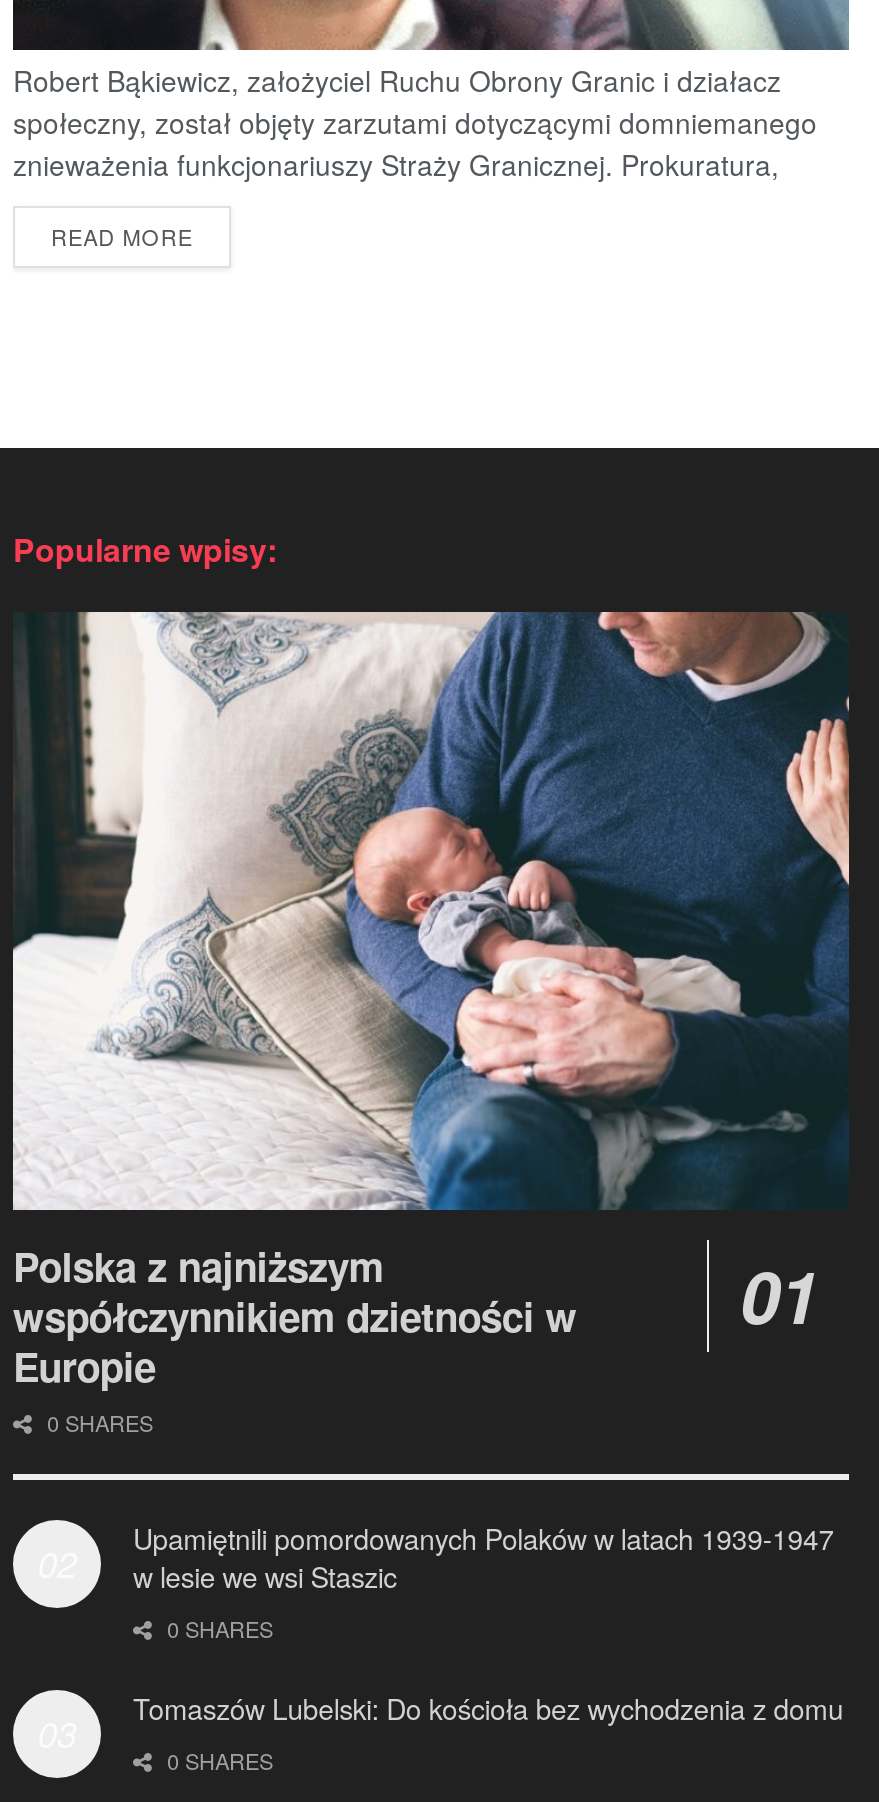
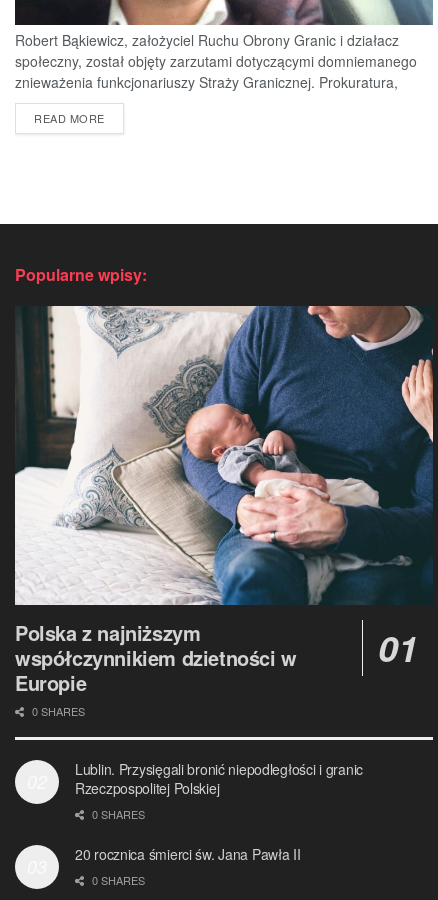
- Upamiętnili pomordowanych Polaków w latach 1939-1947
- w lesie we wsi Staszic
+ Lublin. Przysięgali bronić niepodległości i granic
+ Rzeczpospolitej Polskiej

- Tomaszów Lubelski: Do kościoła bez wychodzenia z domu
+ 20 rocznica śmierci św. Jana Pawła II
